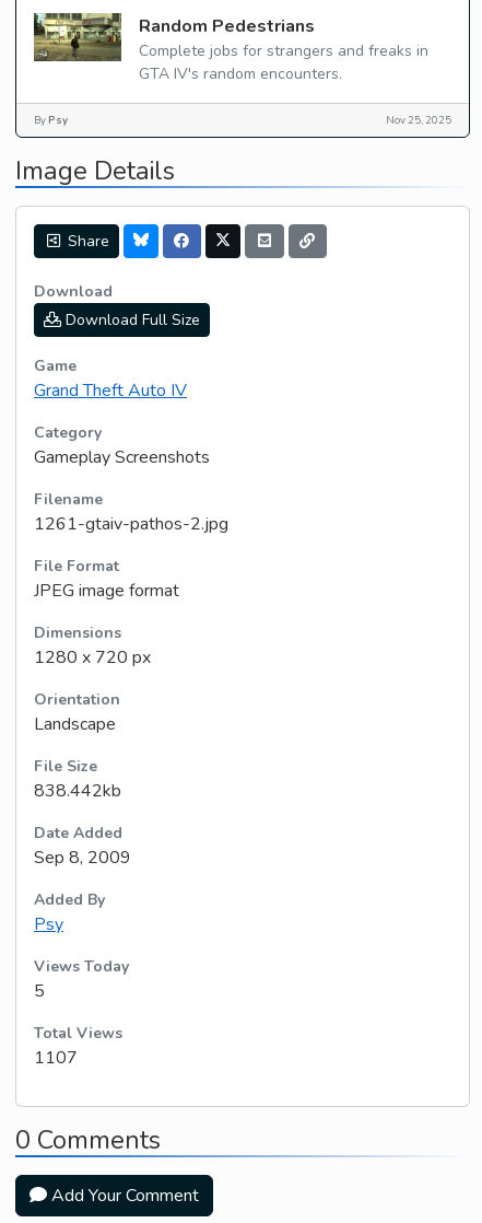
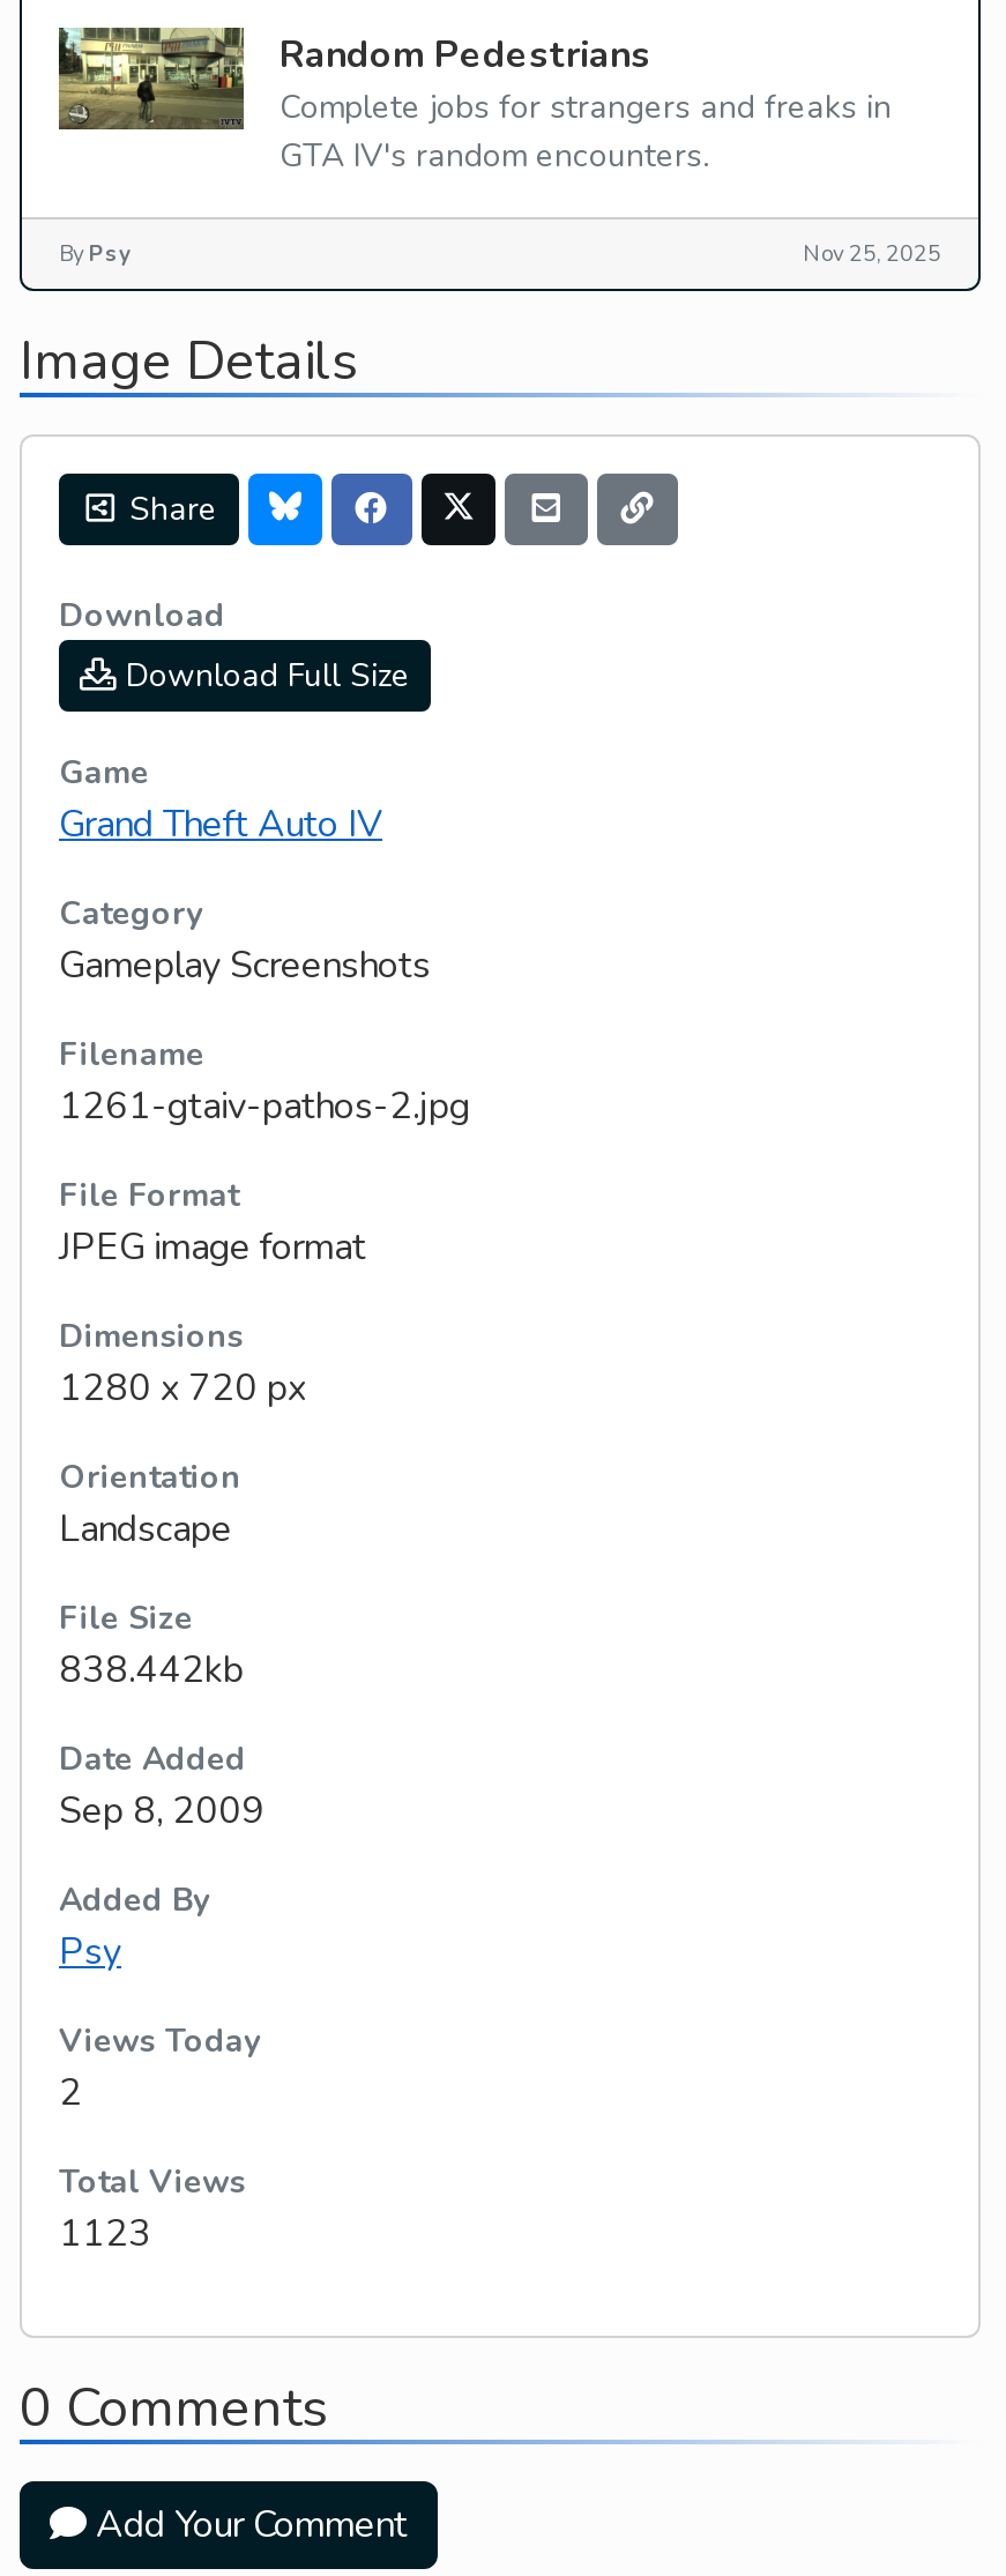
- 5
+ 2

- 1107
+ 1123
